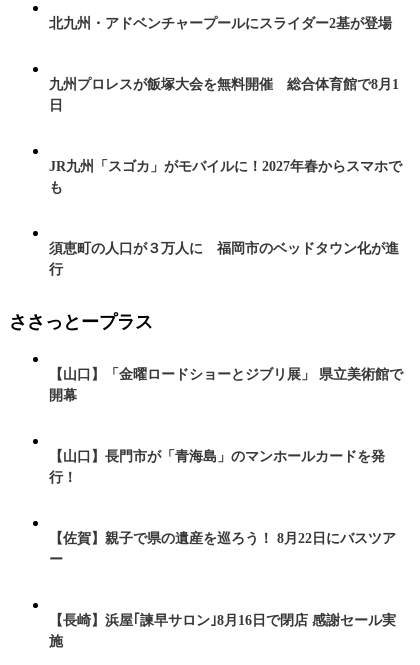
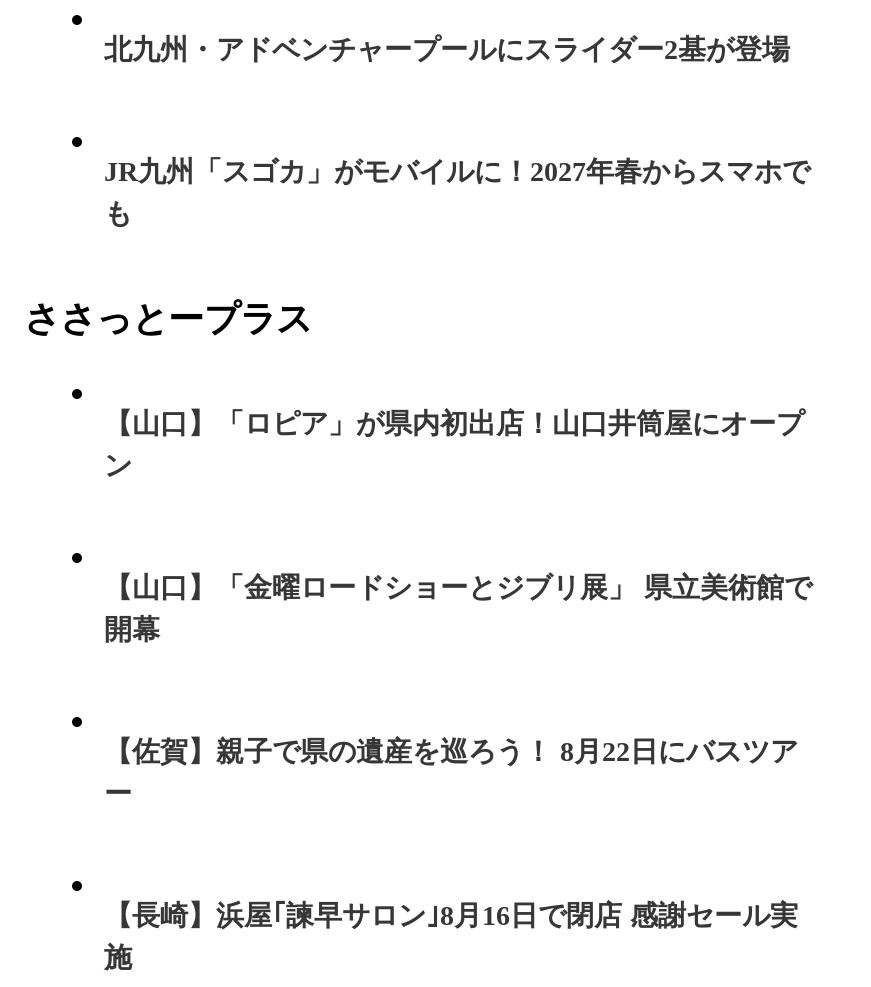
- 九州プロレスが飯塚大会を無料開催 総合体育館で8月1
- 日

- 須恵町の人口が３万人に 福岡市のベッドタウン化が進
- 行

+ 【山口】「ロピア」が県内初出店！山口井筒屋にオープ
+ ン

- 【山口】長門市が「青海島」のマンホールカードを発
- 行！
